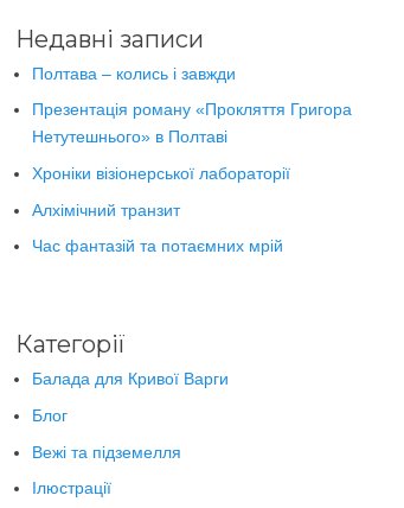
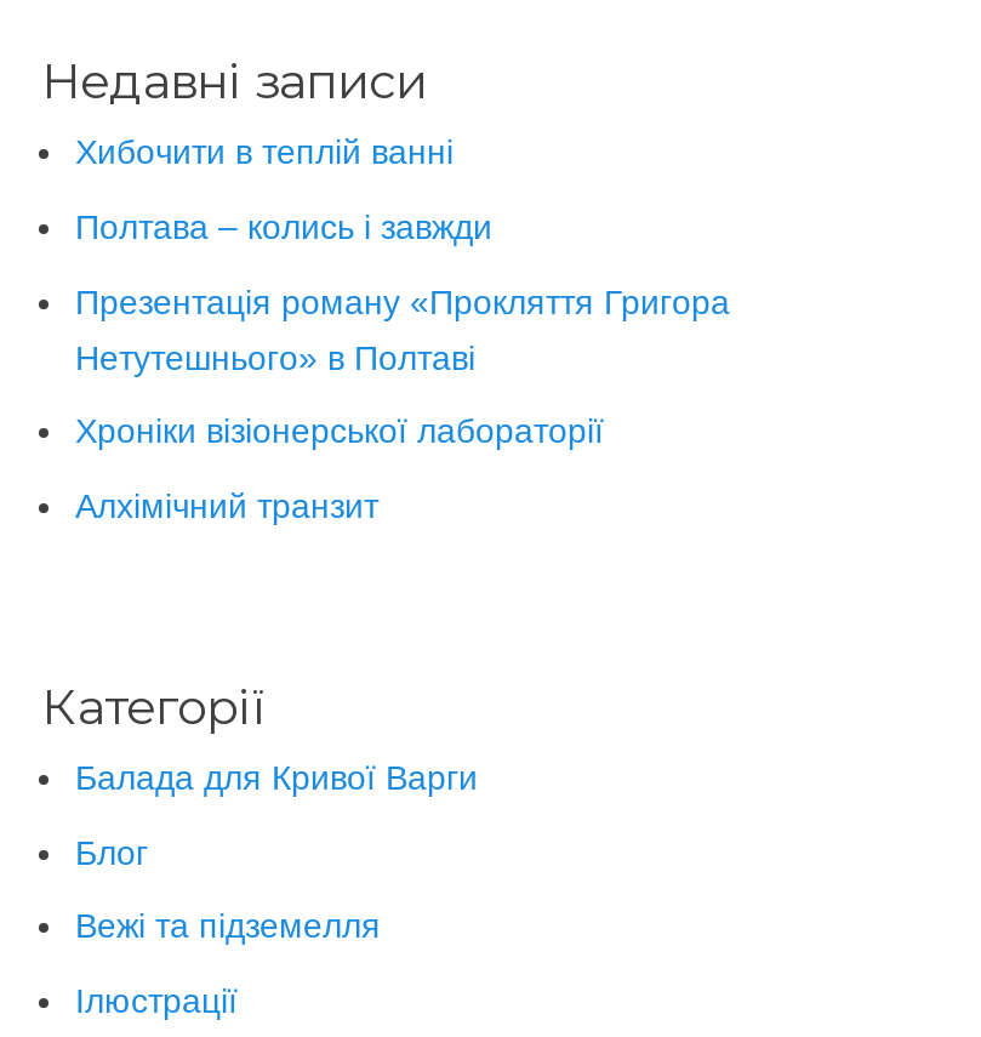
+ Хибочити в теплій ванні

moved down: Полтава – колись і завжди | Презентація роману «Прокляття Григора | Нетутешнього» в Полтаві | Хроніки візіонерської лабораторії | Алхімічний транзит

- Час фантазій та потаємних мрій
